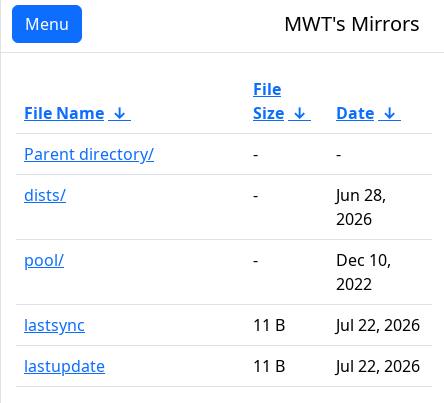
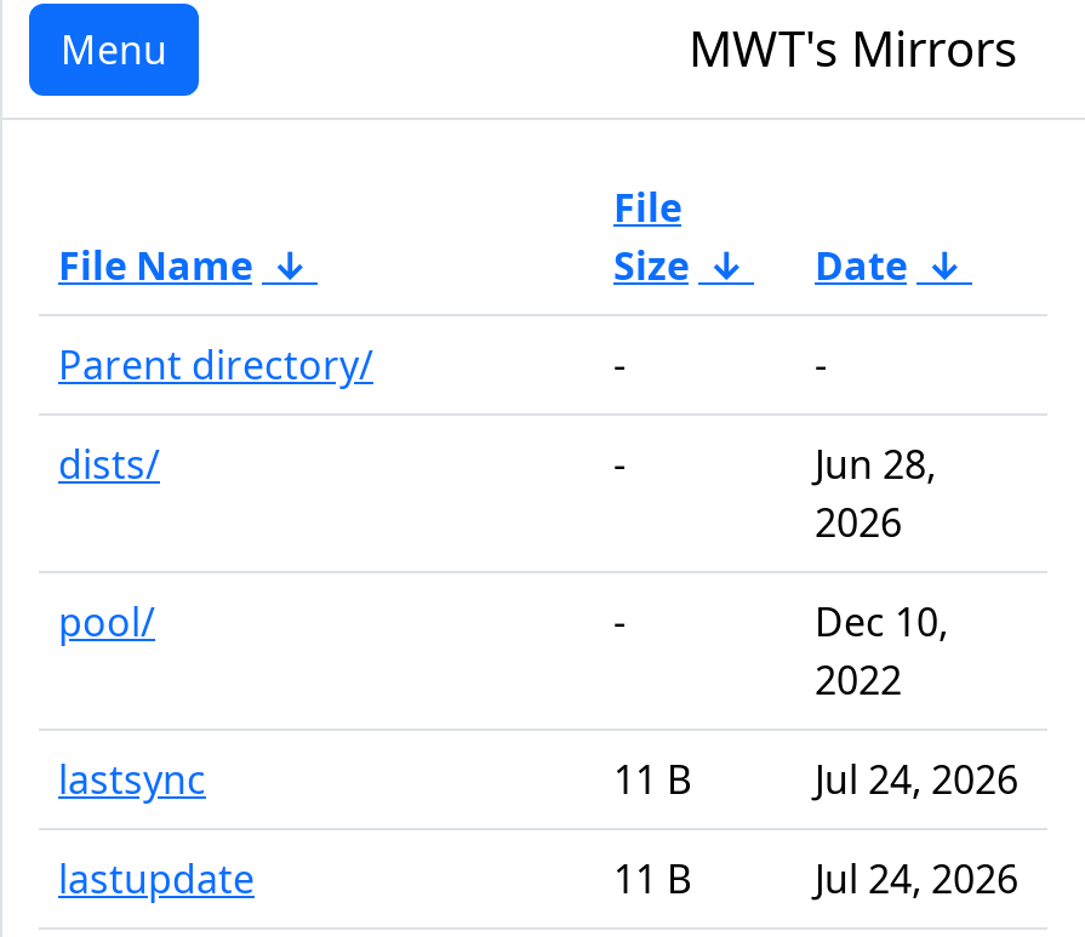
- Jul 22, 2026
+ Jul 24, 2026

- Jul 22, 2026
+ Jul 24, 2026
